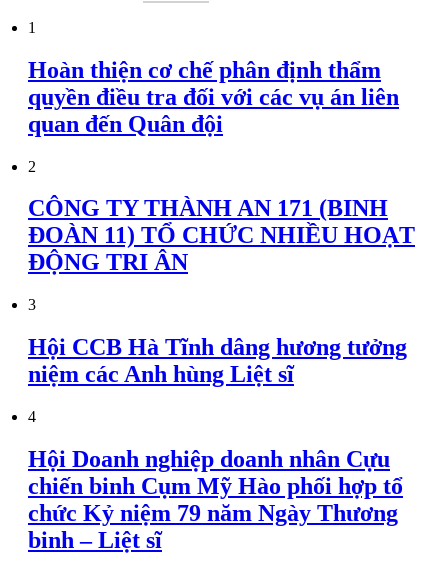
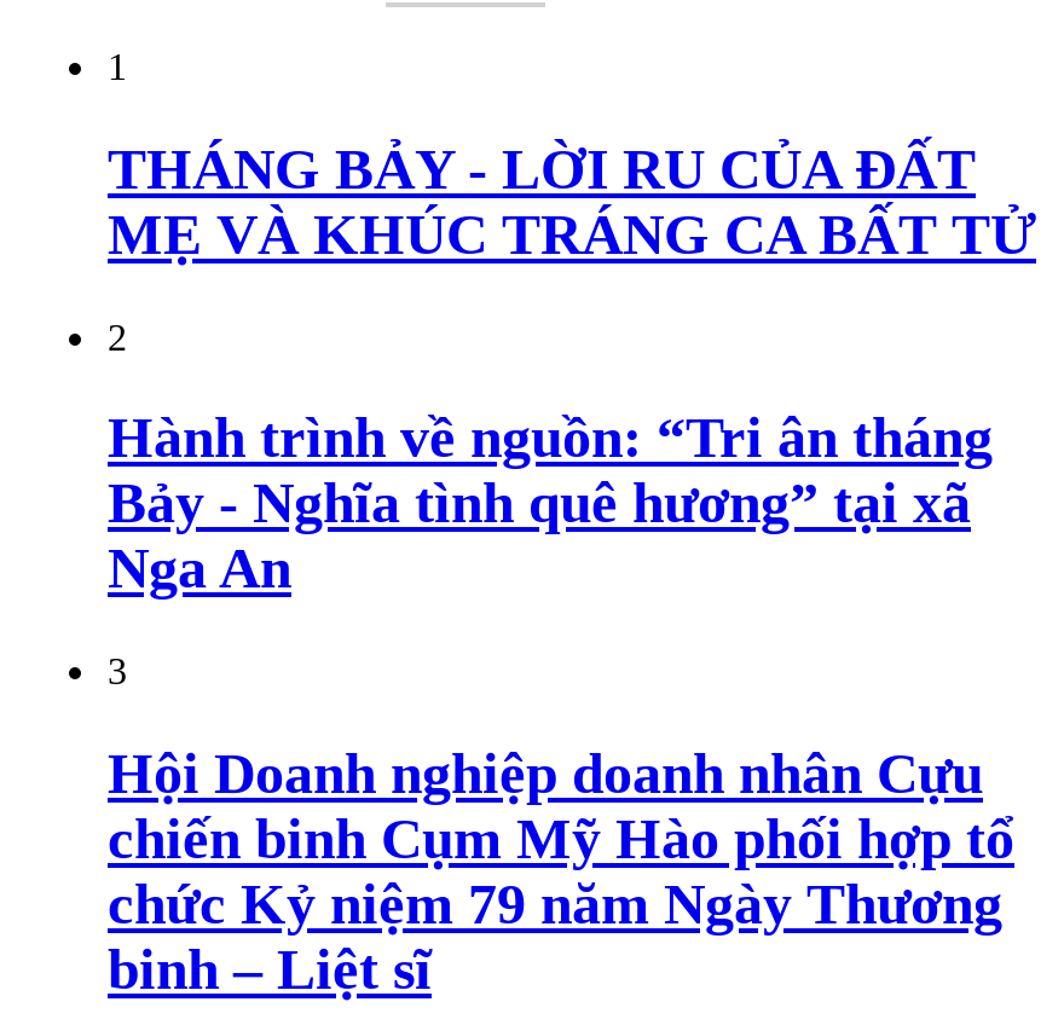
- Hoàn thiện cơ chế phân định thẩm
- quyền điều tra đối với các vụ án liên
- quan đến Quân đội
+ THÁNG BẢY - LỜI RU CỦA ĐẤT
+ MẸ VÀ KHÚC TRÁNG CA BẤT TỬ

- CÔNG TY THÀNH AN 171 (BINH
- ĐOÀN 11) TỔ CHỨC NHIỀU HOẠT
- ĐỘNG TRI ÂN
+ Hành trình về nguồn: “Tri ân tháng
+ Bảy - Nghĩa tình quê hương” tại xã
+ Nga An

- Hội CCB Hà Tĩnh dâng hương tưởng
- niệm các Anh hùng Liệt sĩ
- 4
